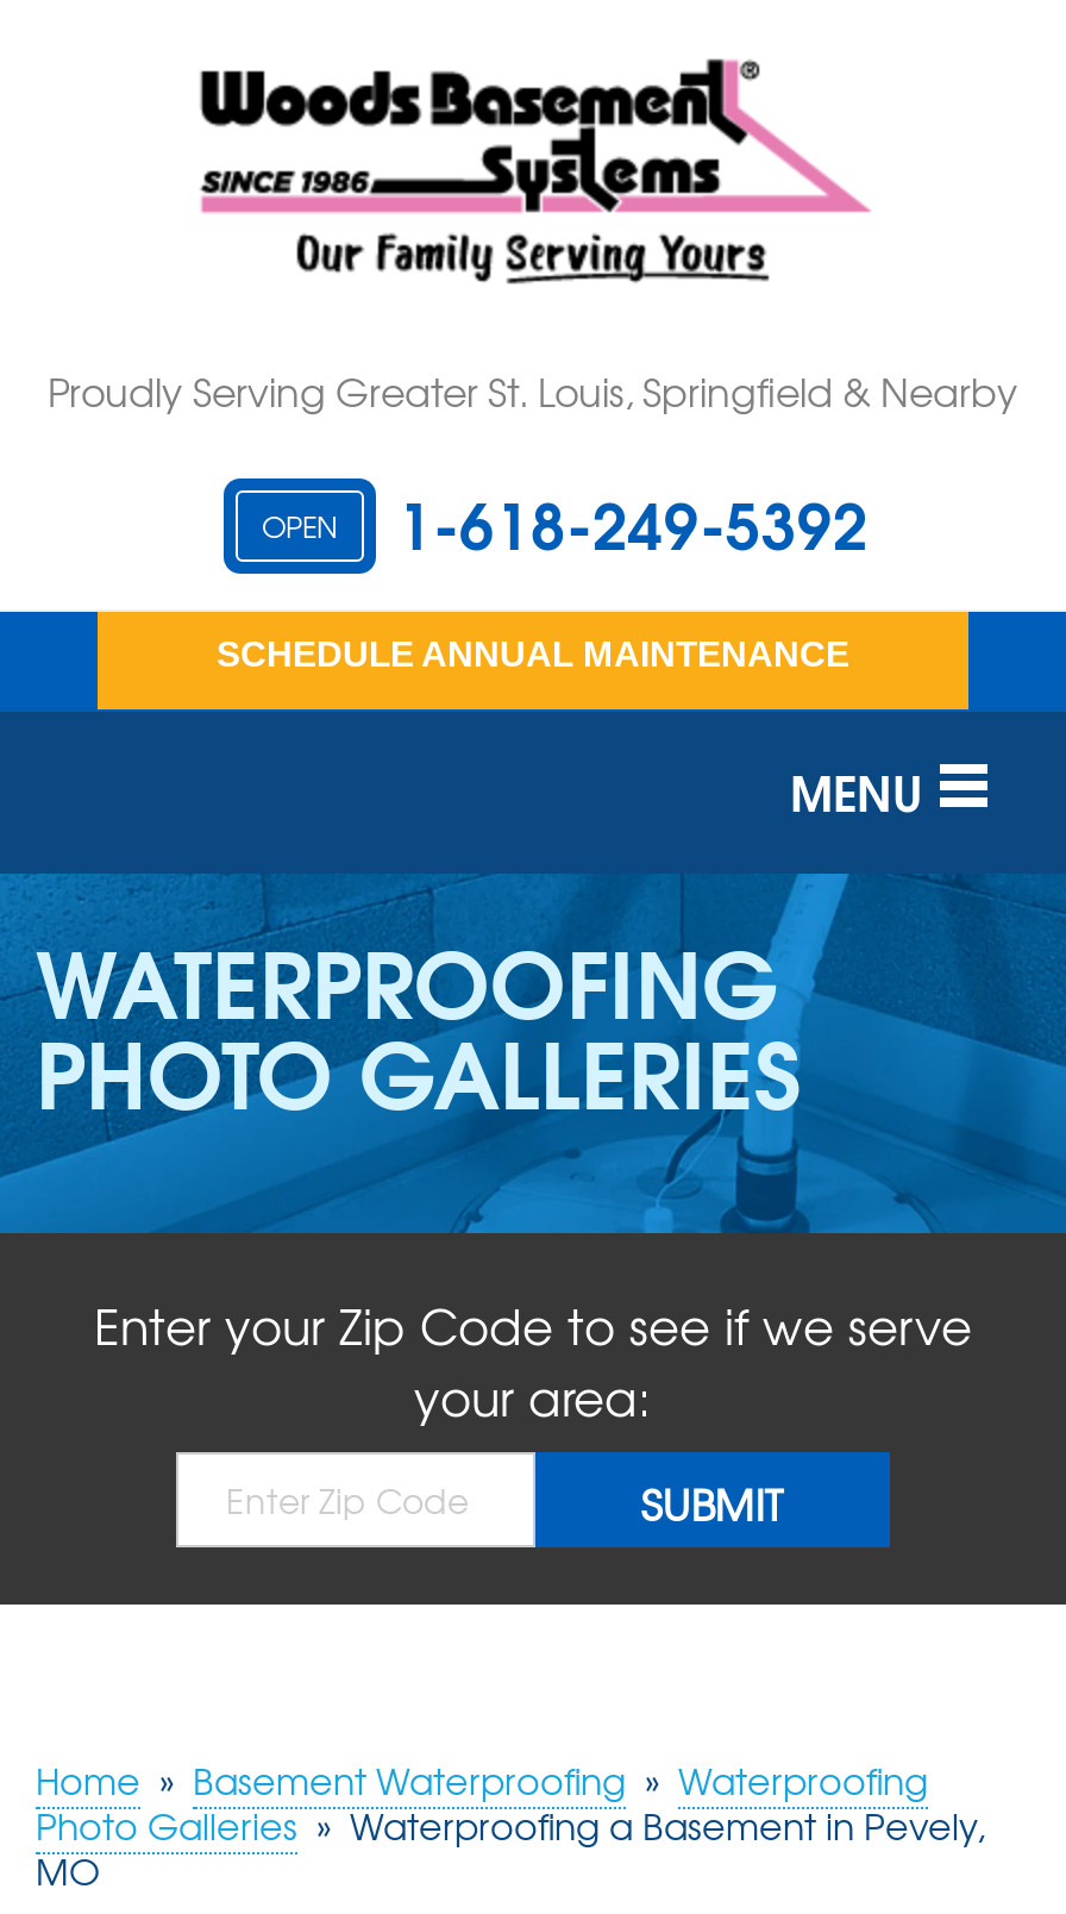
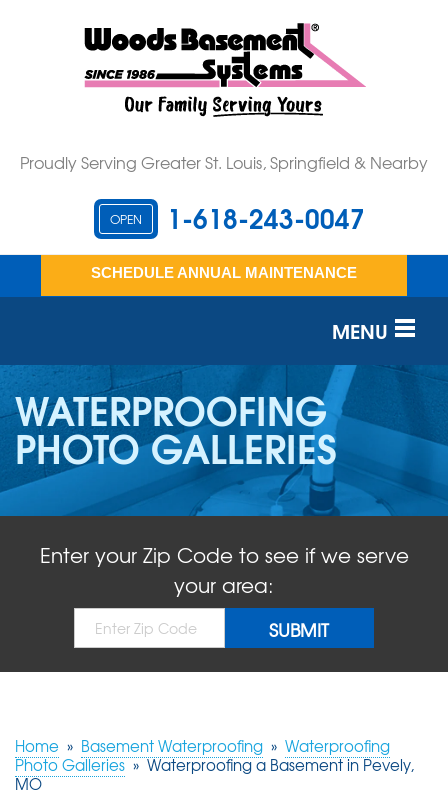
- OPEN 1-618-249-5392
+ OPEN 1-618-243-0047
